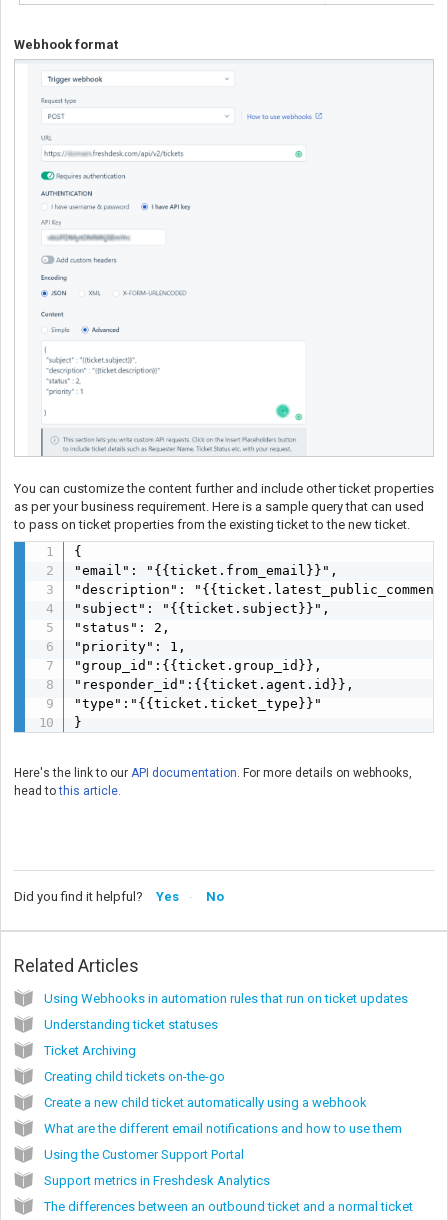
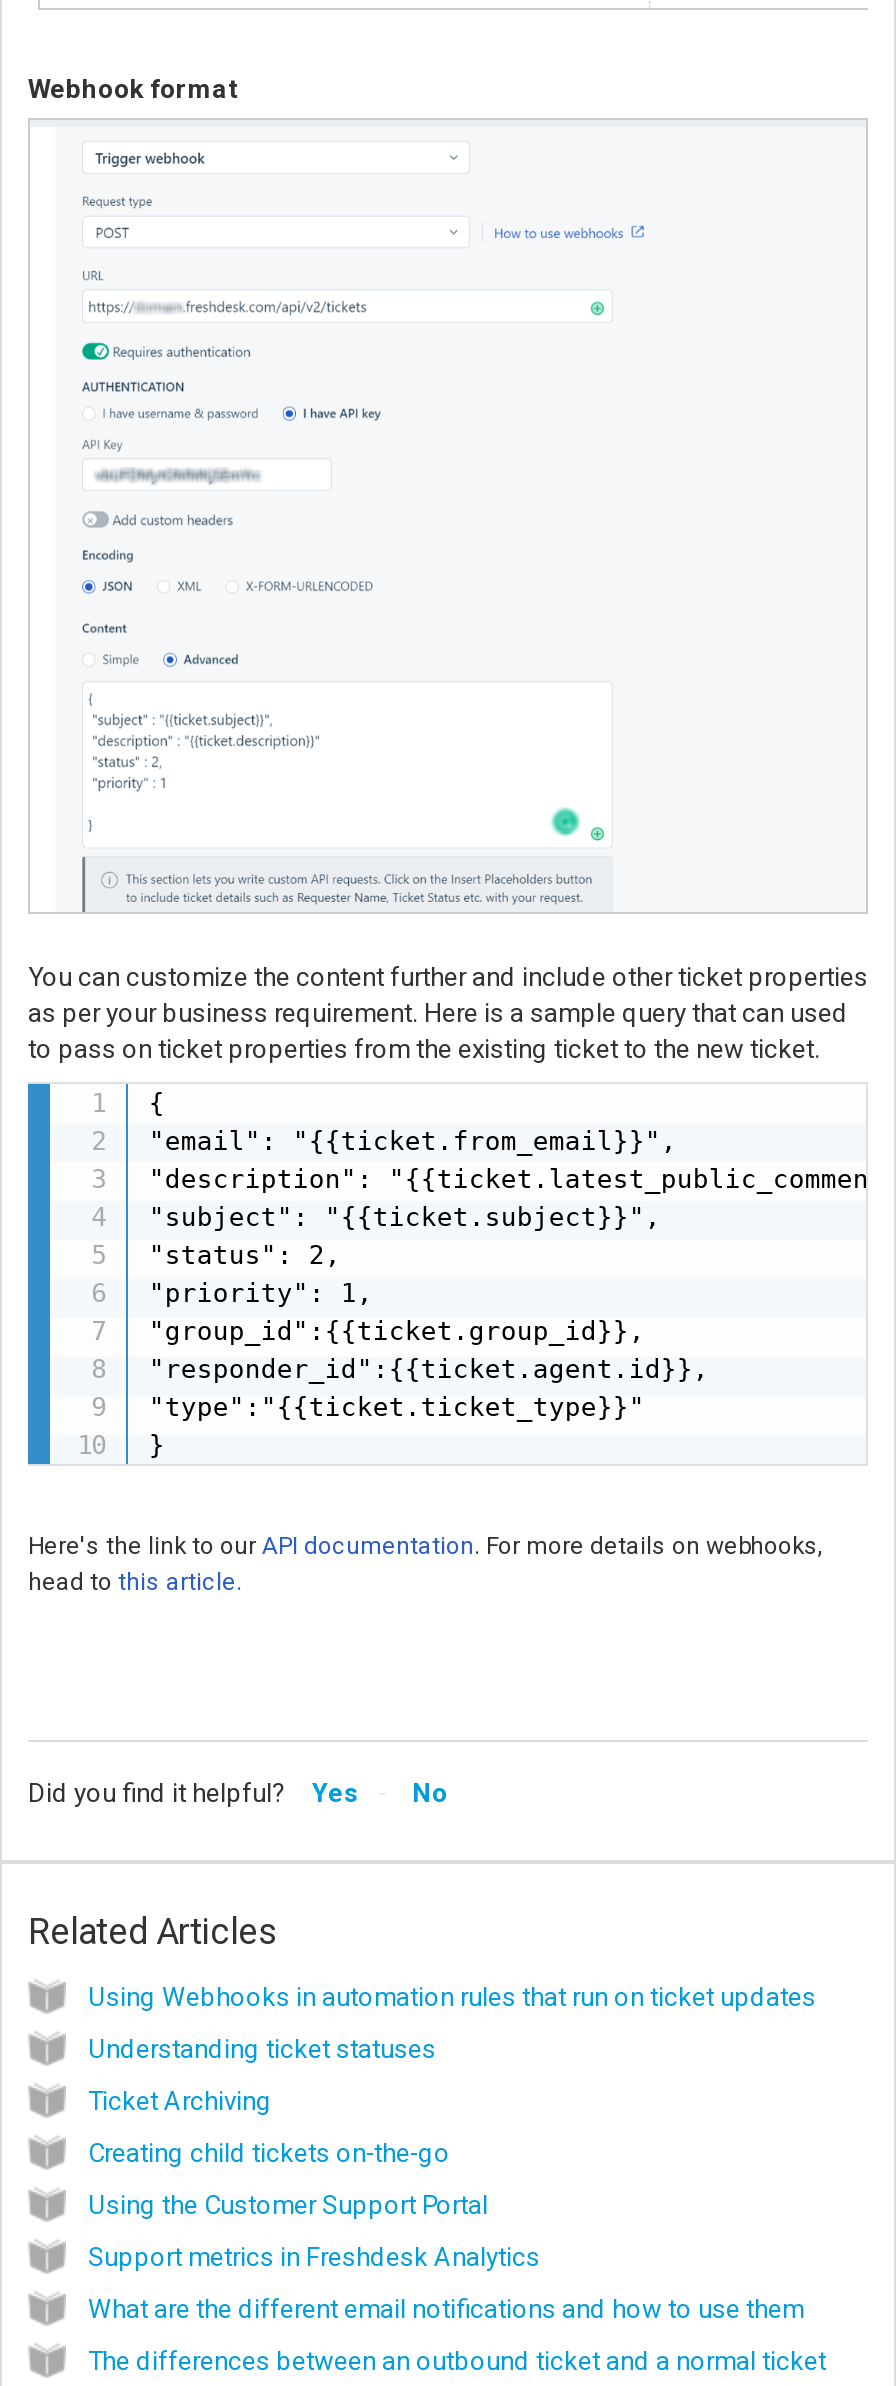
- Create a new child ticket automatically using a webhook

moved down: What are the different email notifications and how to use them

moved up: Using the Customer Support Portal | Support metrics in Freshdesk Analytics
